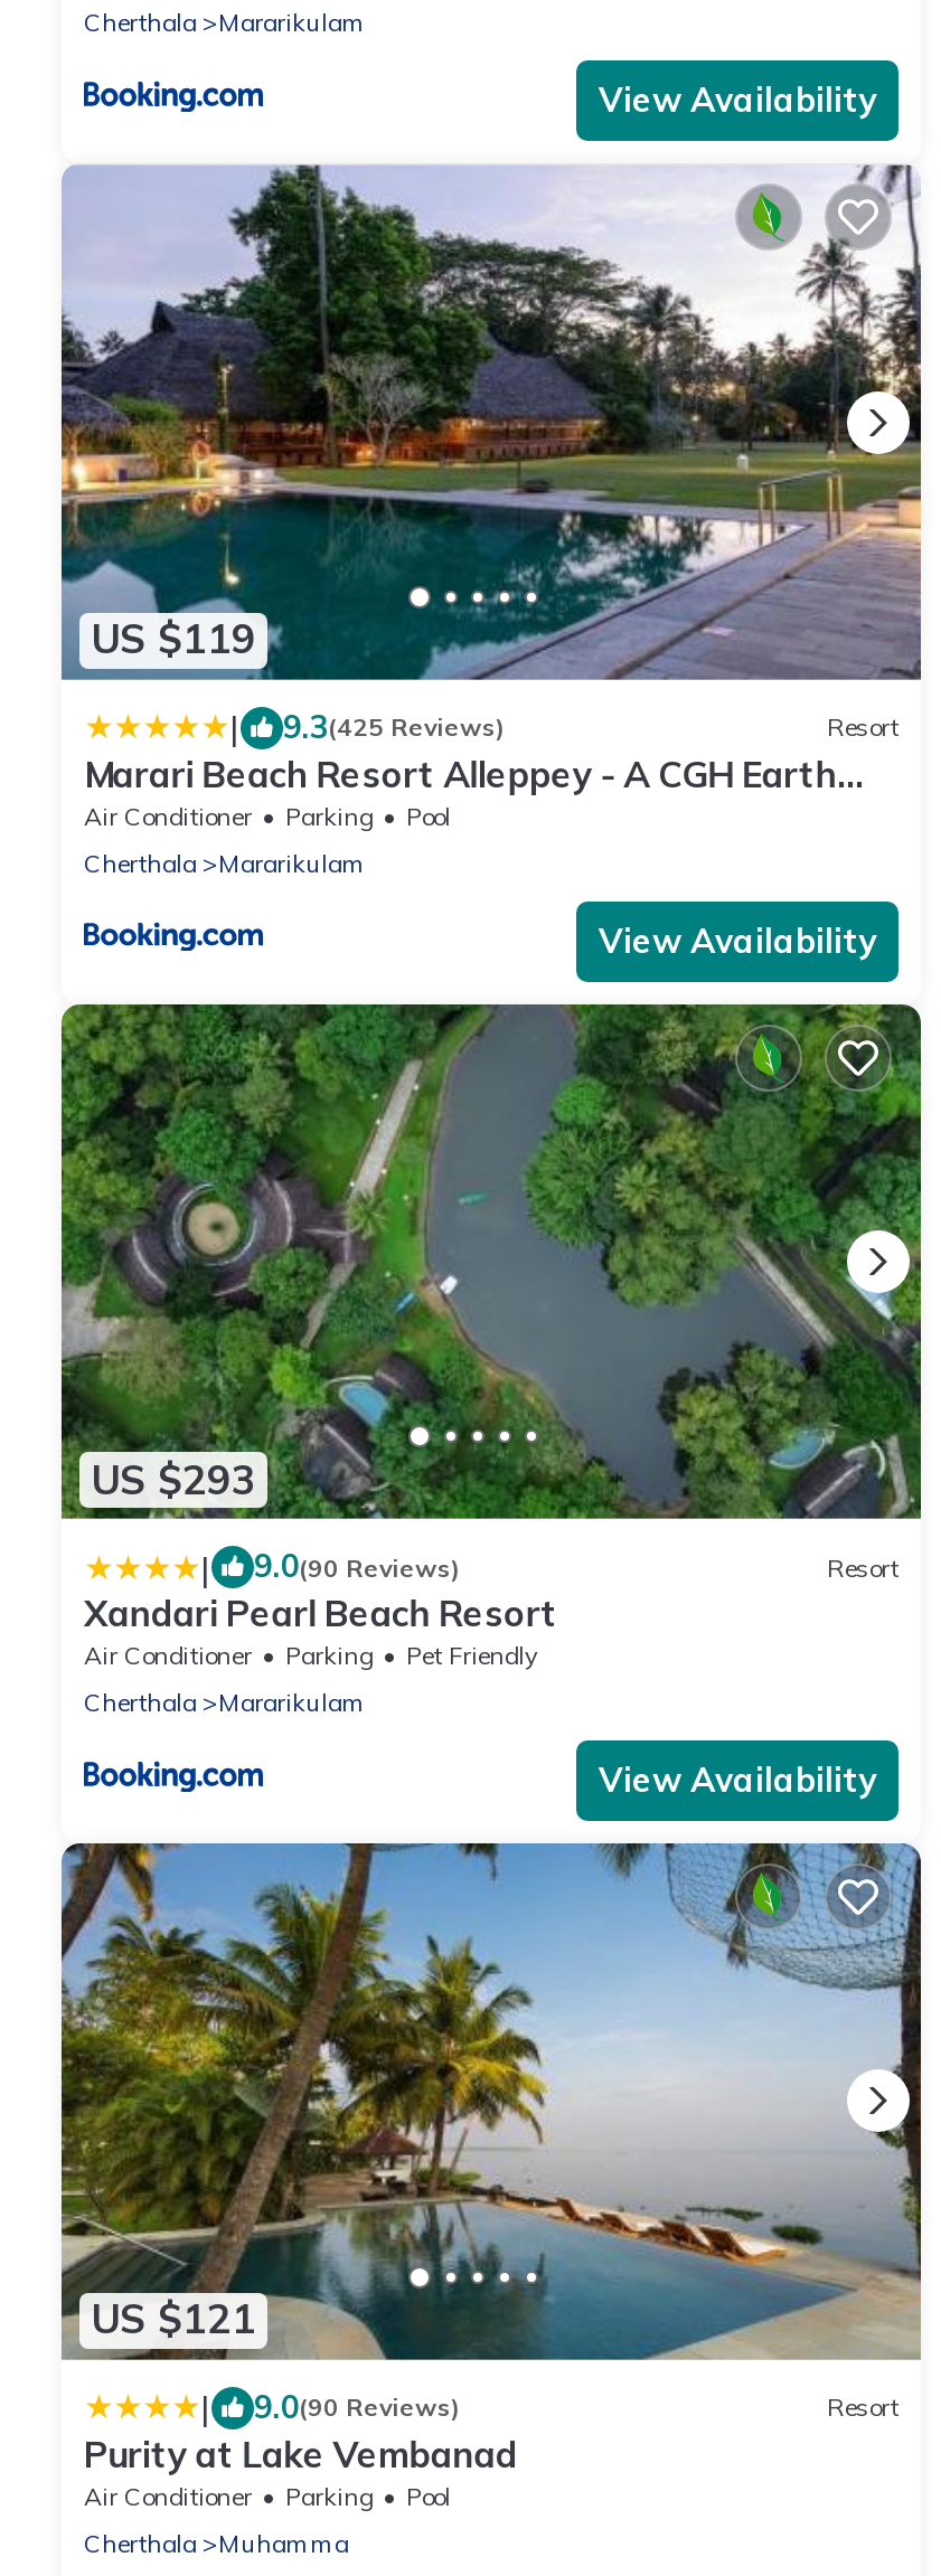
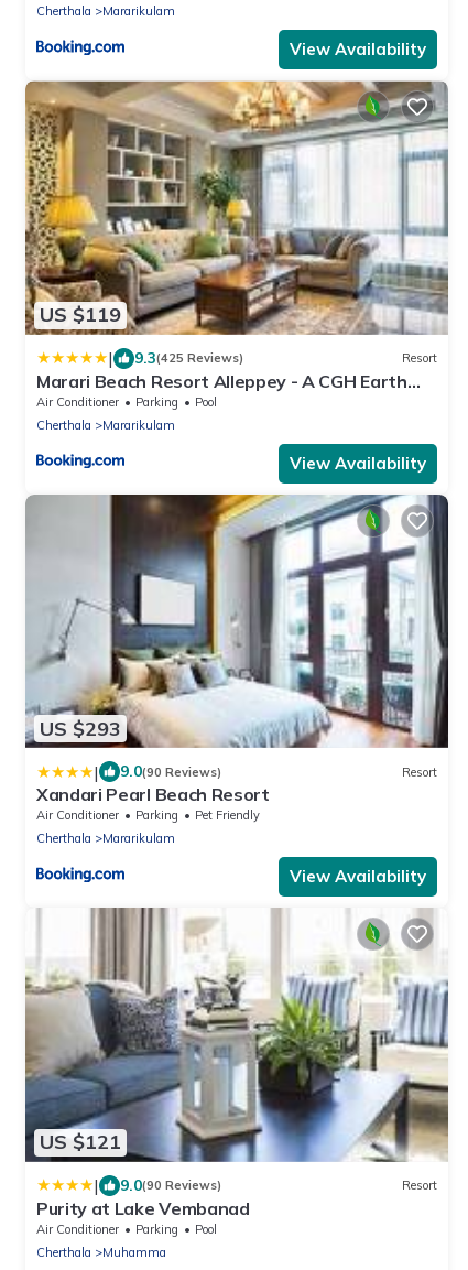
- [image]
+ [image]

- [image]
+ [image]

- [image]
+ [image]
